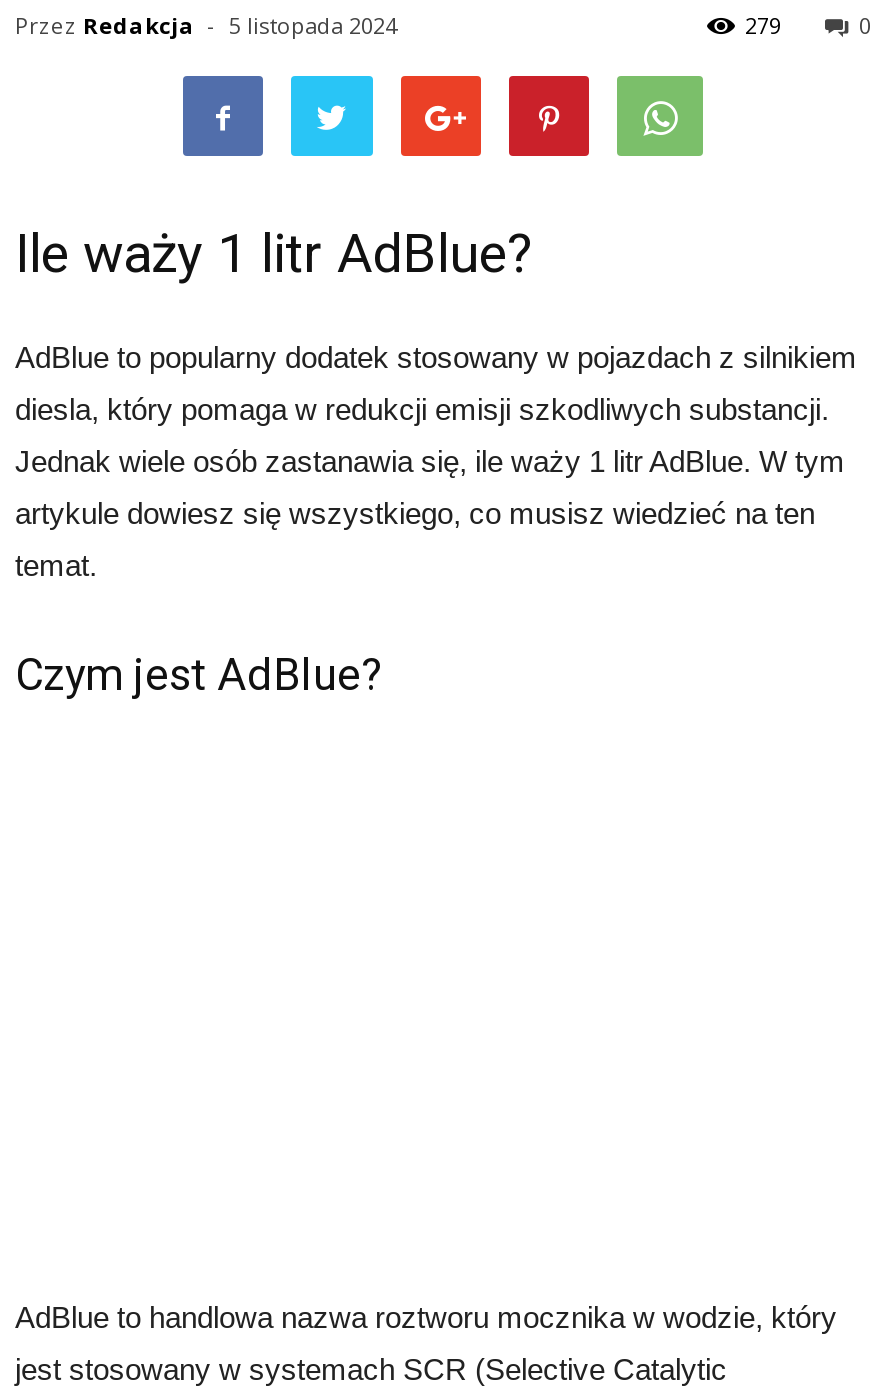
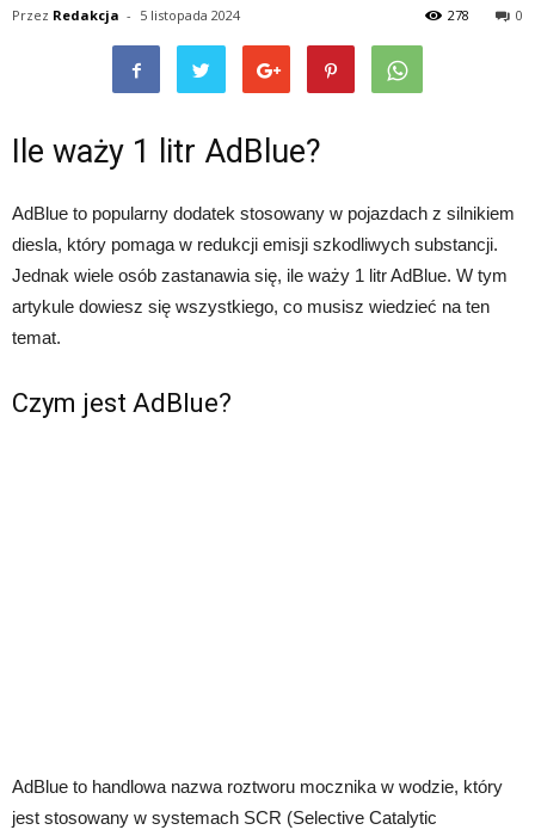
- 279
+ 278
